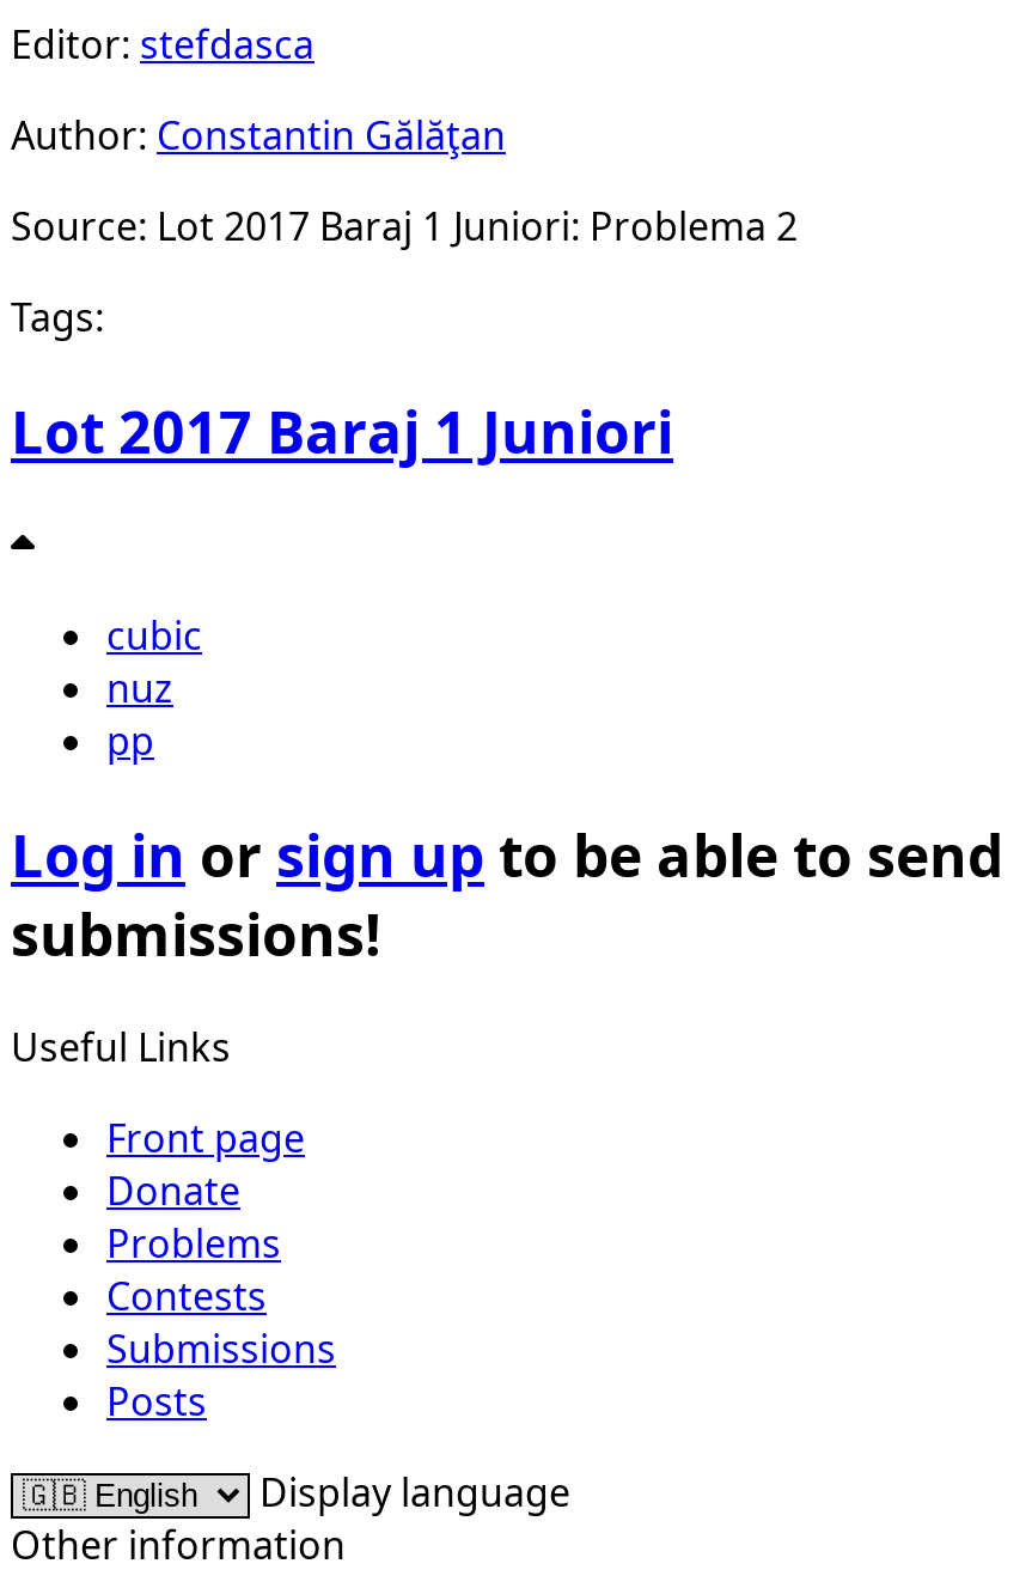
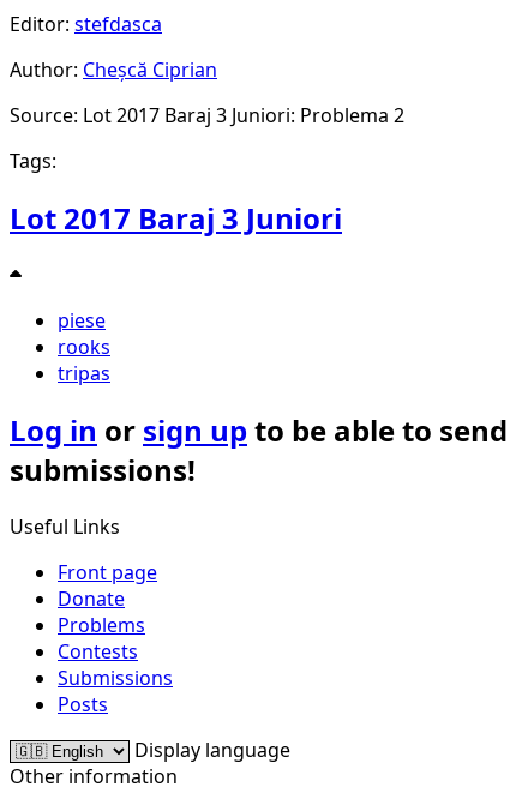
- Author: Constantin Gălăţan
+ Author: Cheșcă Ciprian

- Source: Lot 2017 Baraj 1 Juniori: Problema 2
+ Source: Lot 2017 Baraj 3 Juniori: Problema 2

- Lot 2017 Baraj 1 Juniori
+ Lot 2017 Baraj 3 Juniori

- cubic
- nuz
- pp
+ piese
+ rooks
+ tripas
